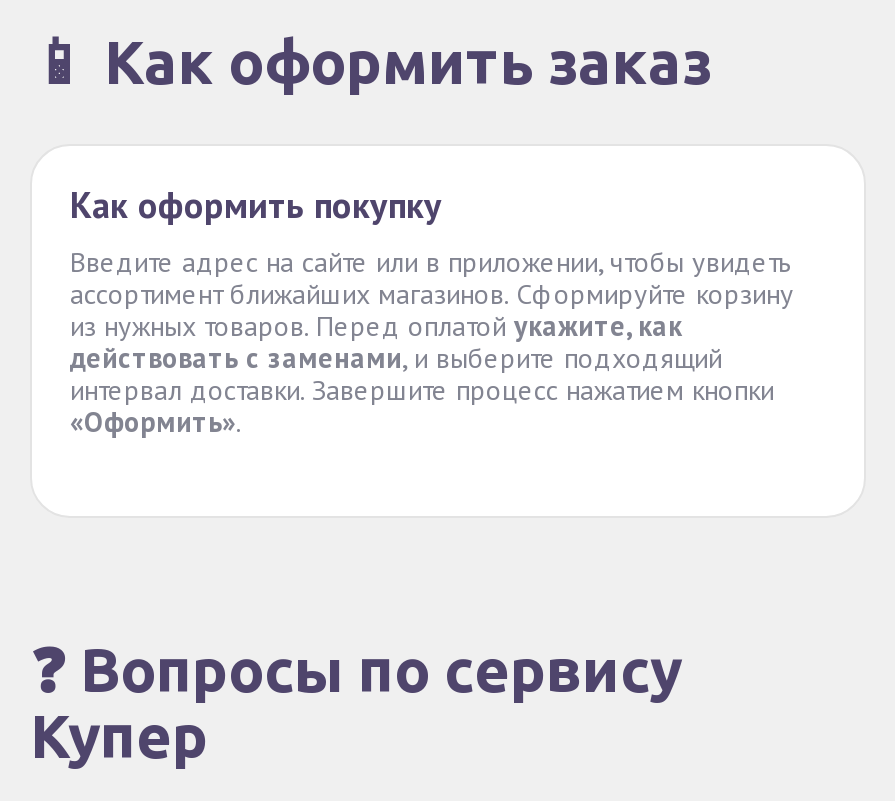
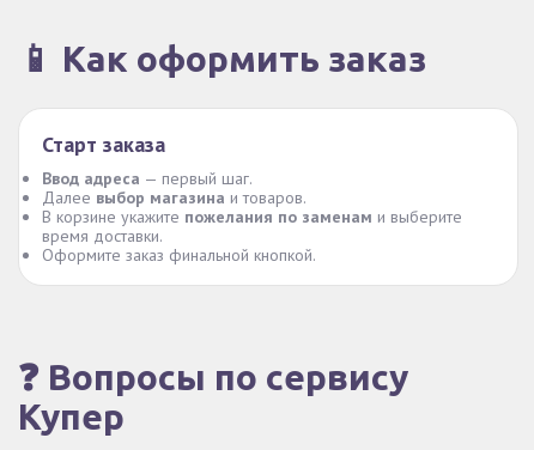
- Как оформить покупку
- Введите адрес на сайте или в приложении, чтобы увидеть
- ассортимент ближайших магазинов. Сформируйте корзину
- из нужных товаров. Перед оплатой укажите, как
- действовать с заменами, и выберите подходящий
- интервал доставки. Завершите процесс нажатием кнопки
- «Оформить».
+ Старт заказа
+ Ввод адреса — первый шаг.
+ Далеевыбор магазина и товаров.
+ В корзине укажите пожелания по заменам и выберите
+ время доставки.
+ Оформите заказ финальной кнопкой.
